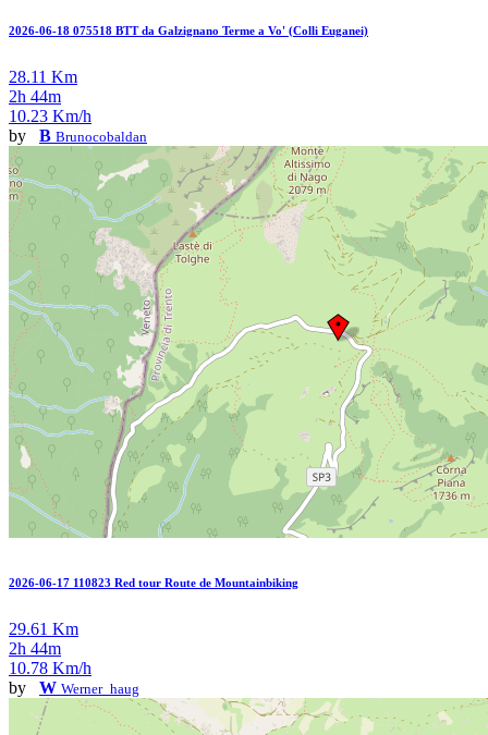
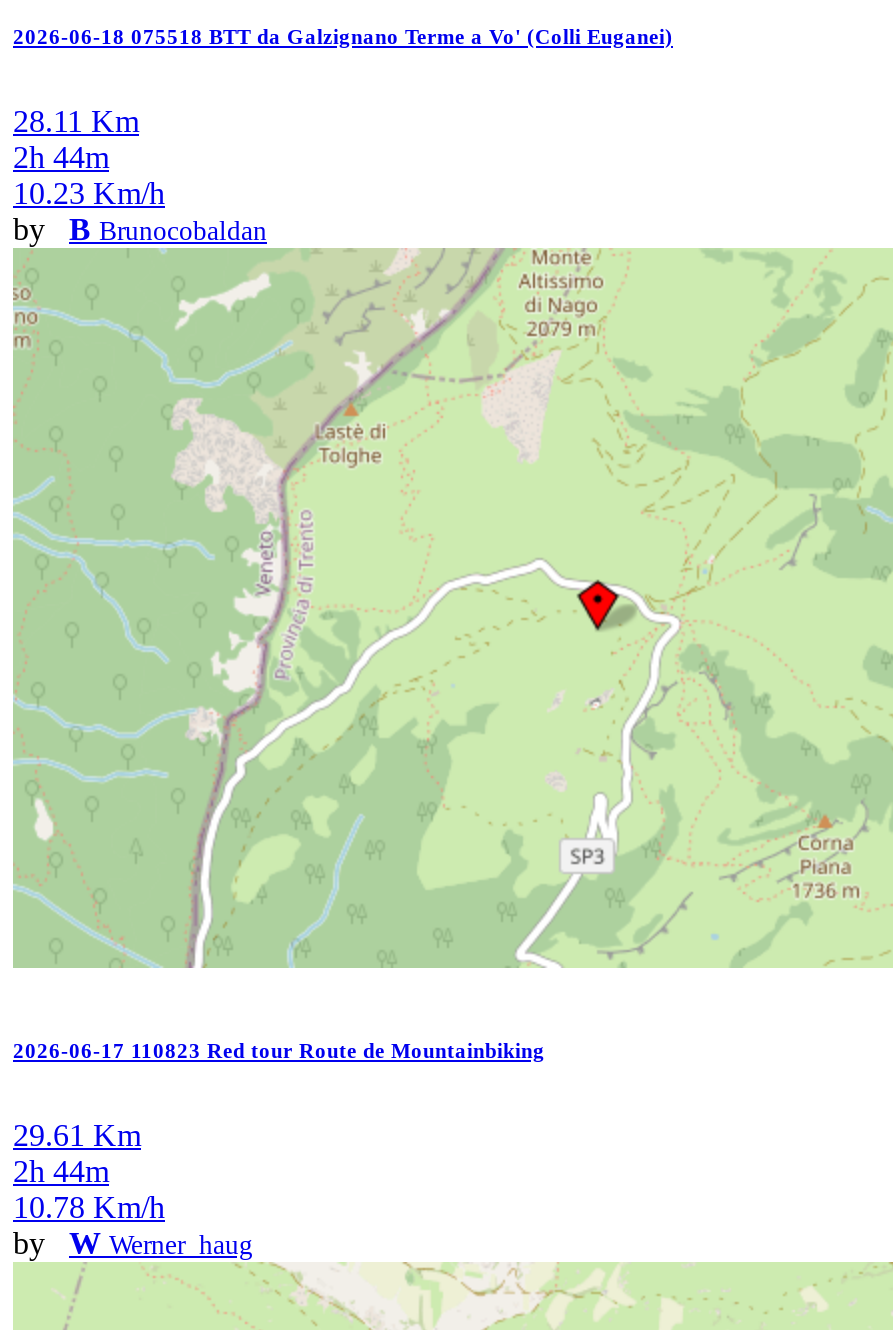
- [image]
+ [image]
